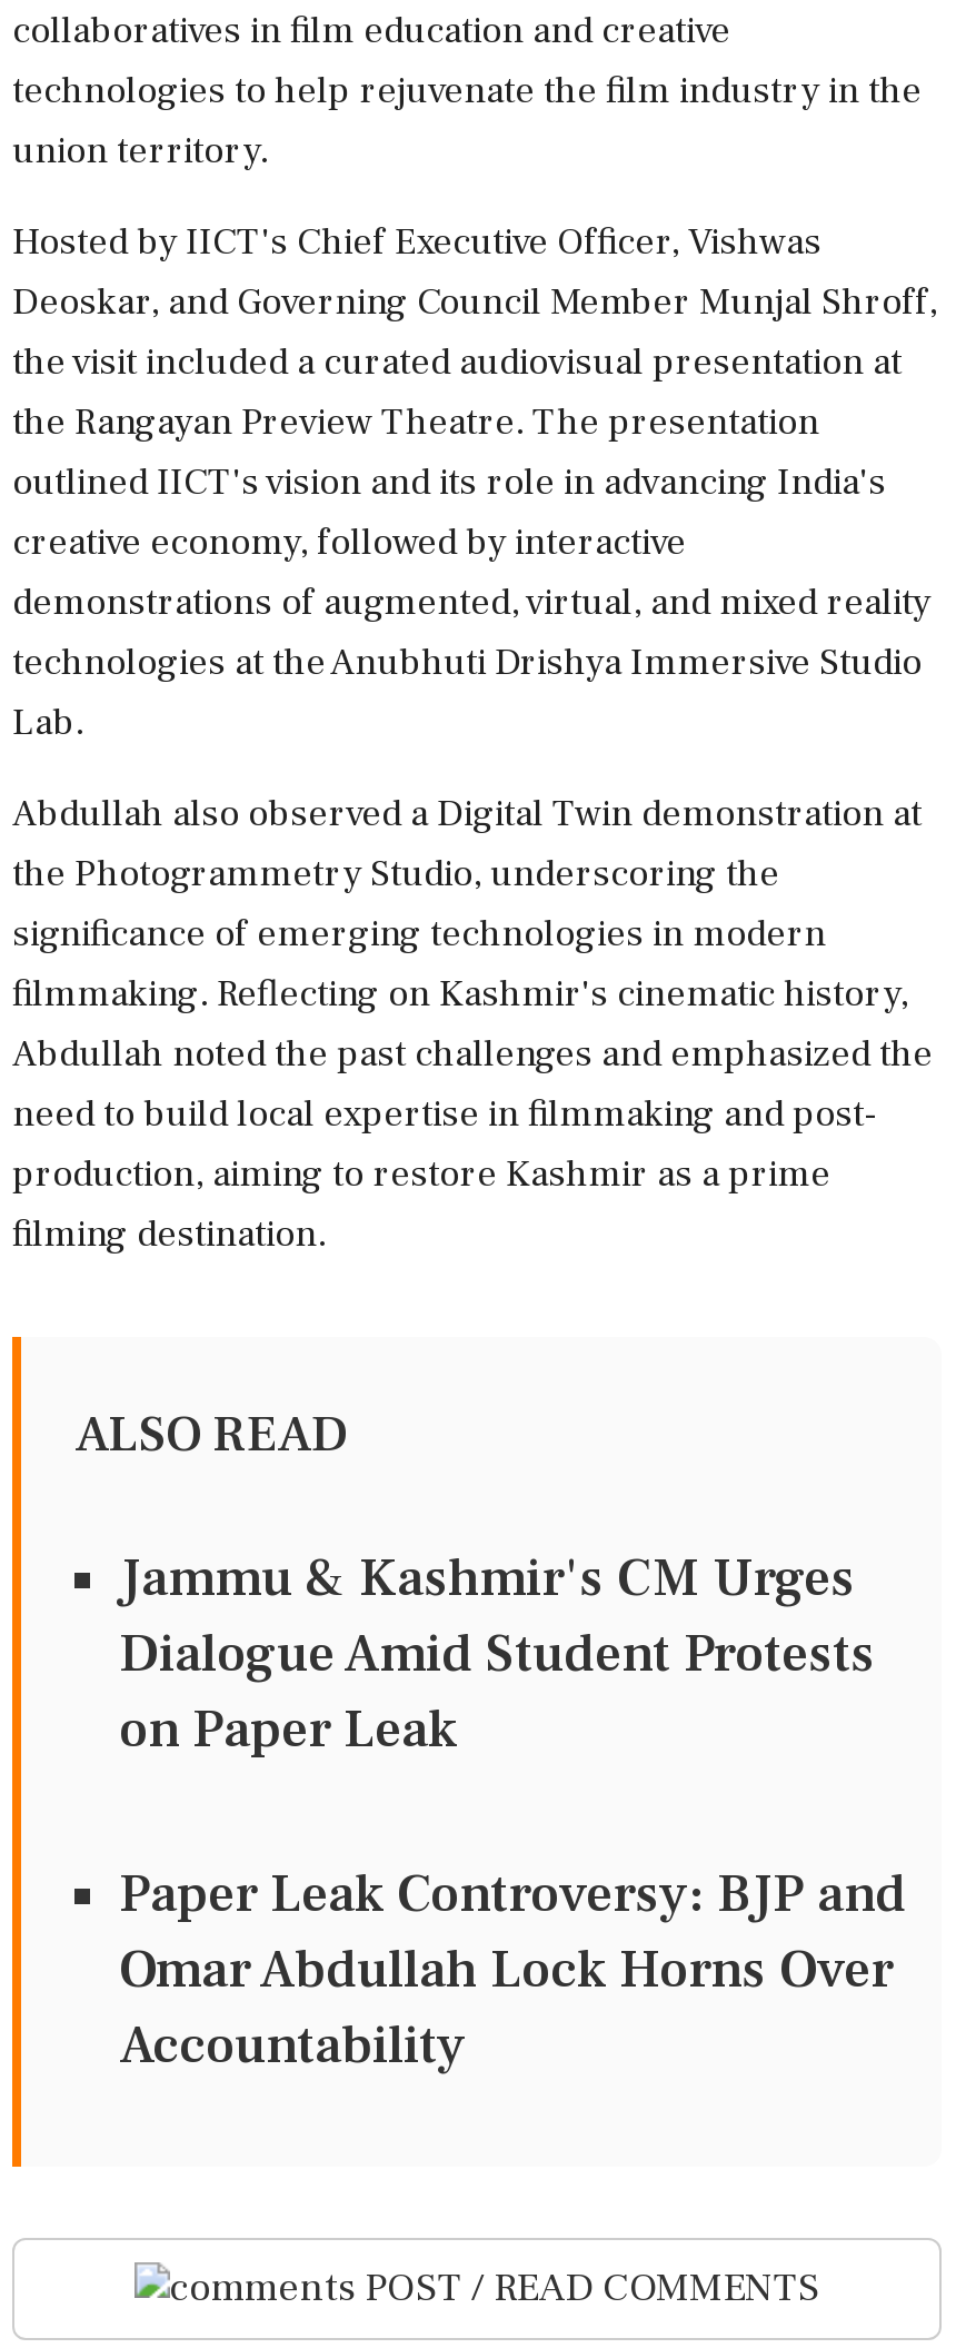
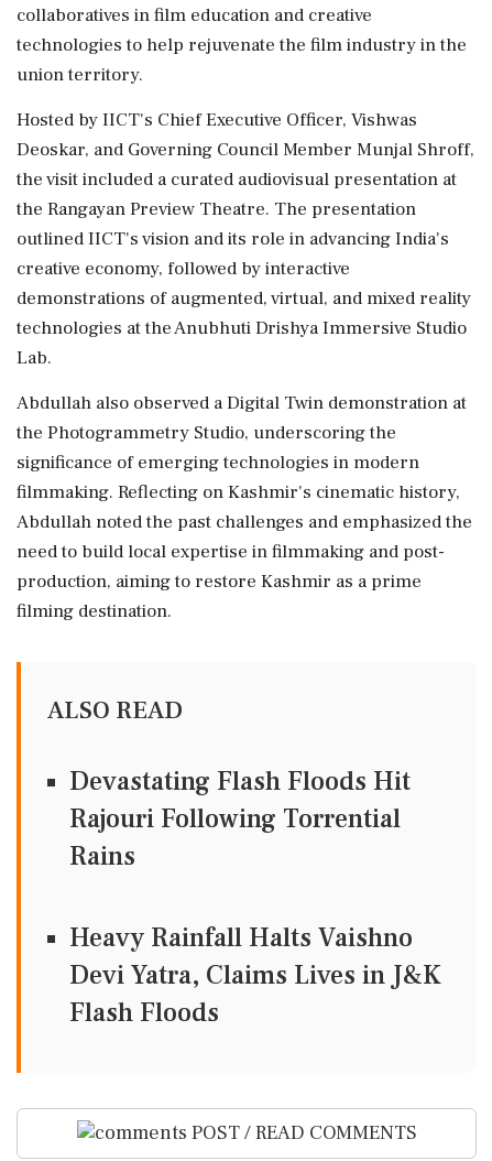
- Jammu & Kashmir's CM Urges
- Dialogue Amid Student Protests
- on Paper Leak
+ Devastating Flash Floods Hit
+ Rajouri Following Torrential
+ Rains

- Paper Leak Controversy: BJP and
- Omar Abdullah Lock Horns Over
- Accountability
+ Heavy Rainfall Halts Vaishno
+ Devi Yatra, Claims Lives in J&K
+ Flash Floods
